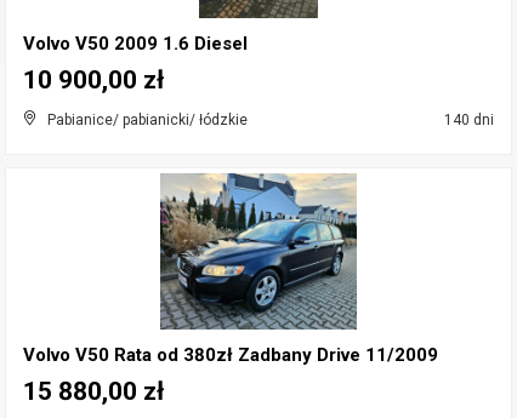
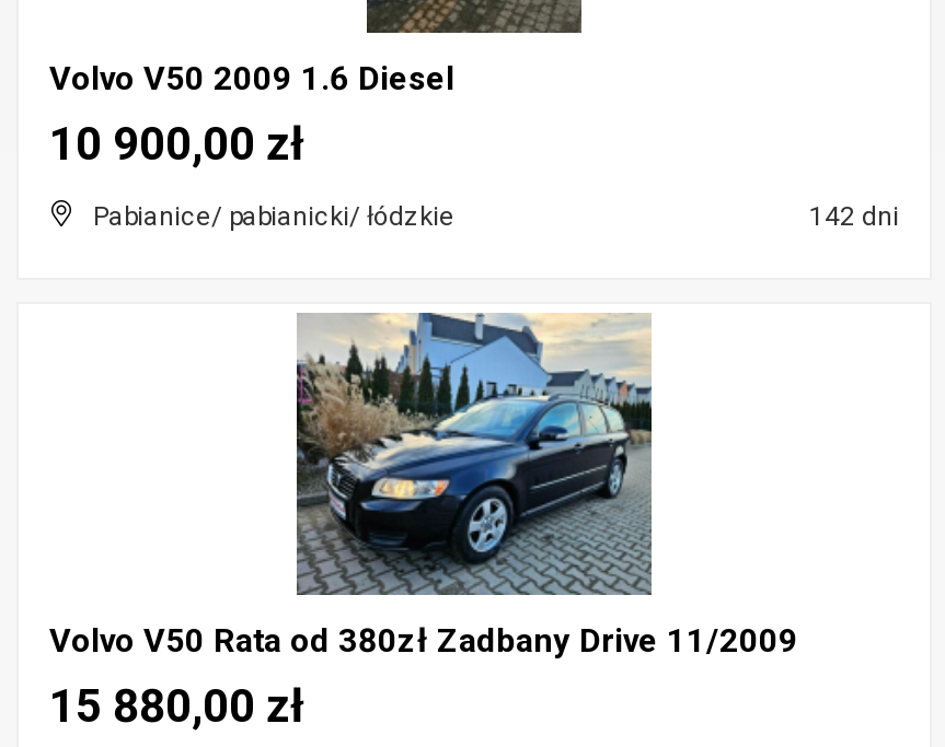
- 140 dni
+ 142 dni
